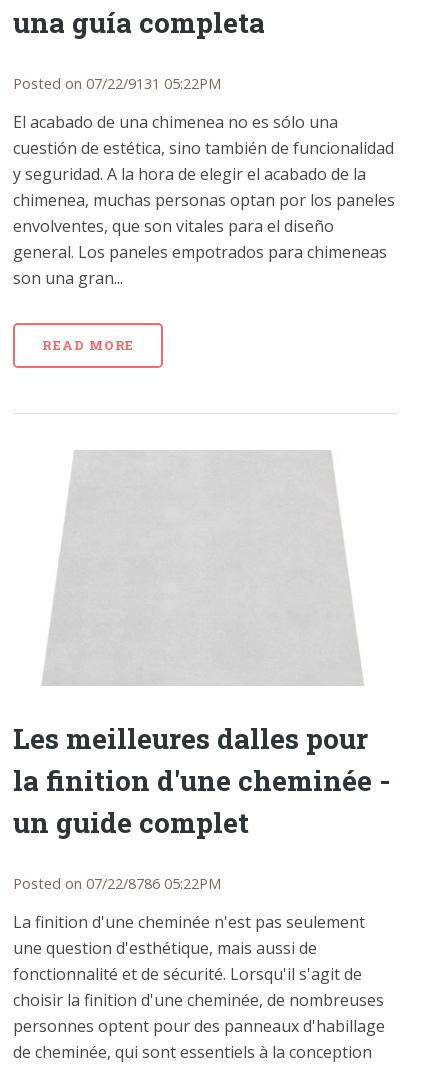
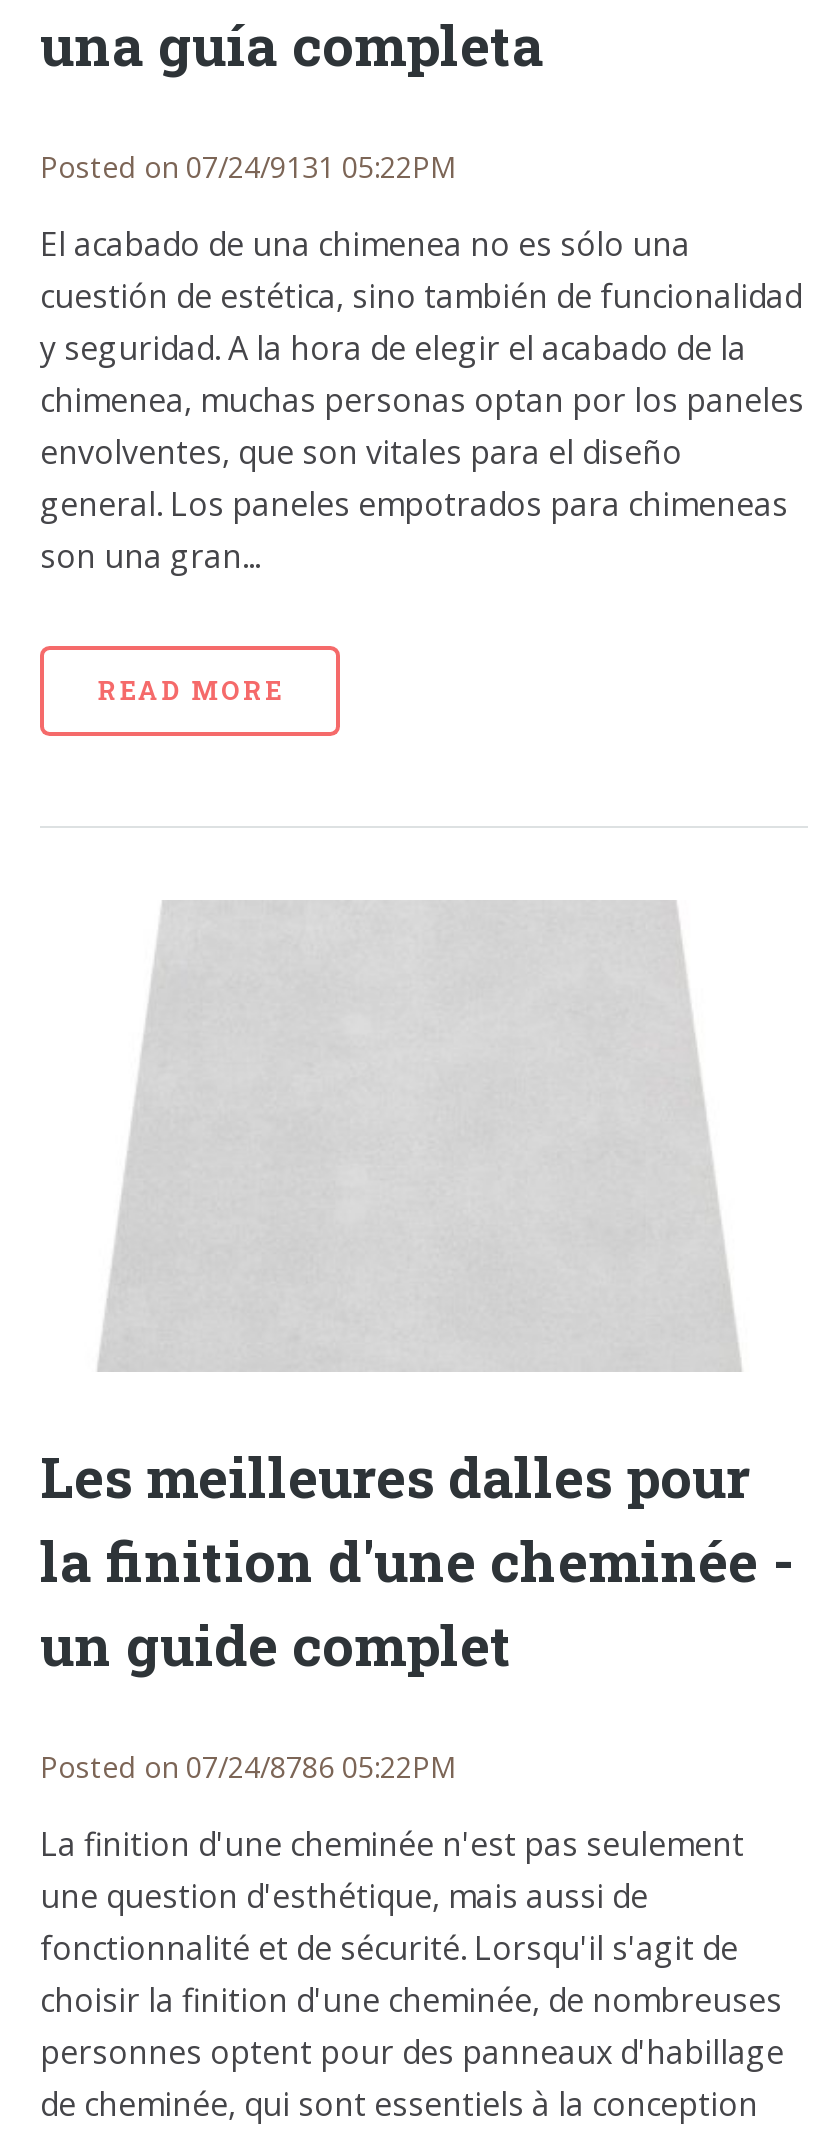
- Posted on 07/22/9131 05:22PM
+ Posted on 07/24/9131 05:22PM

- Posted on 07/22/8786 05:22PM
+ Posted on 07/24/8786 05:22PM
